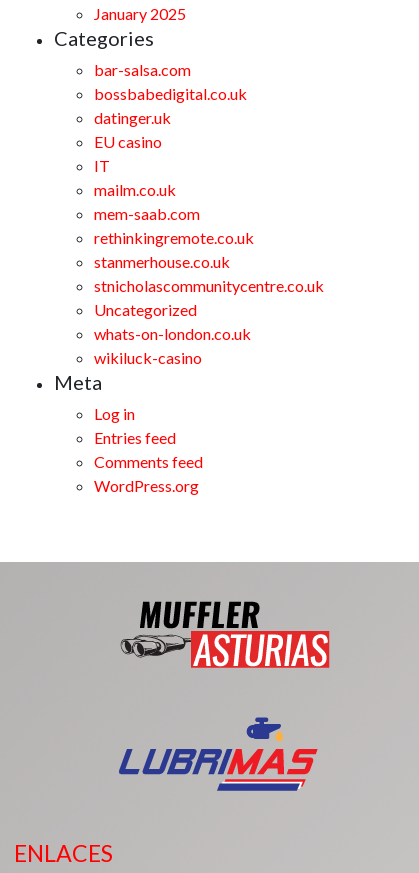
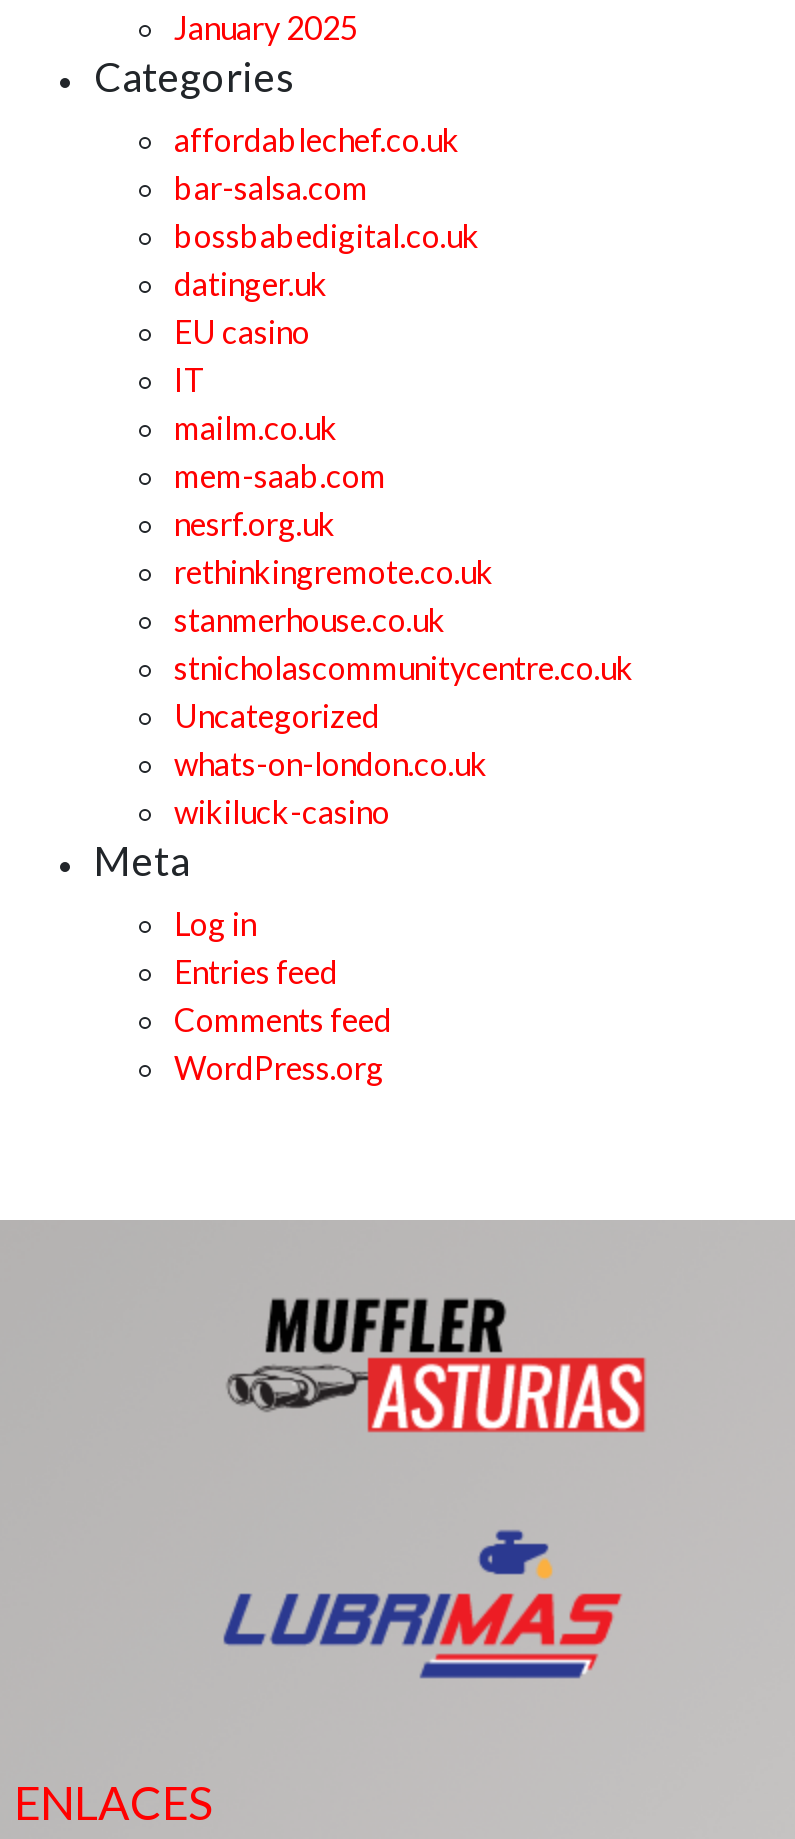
+ affordablechef.co.uk

+ nesrf.org.uk
